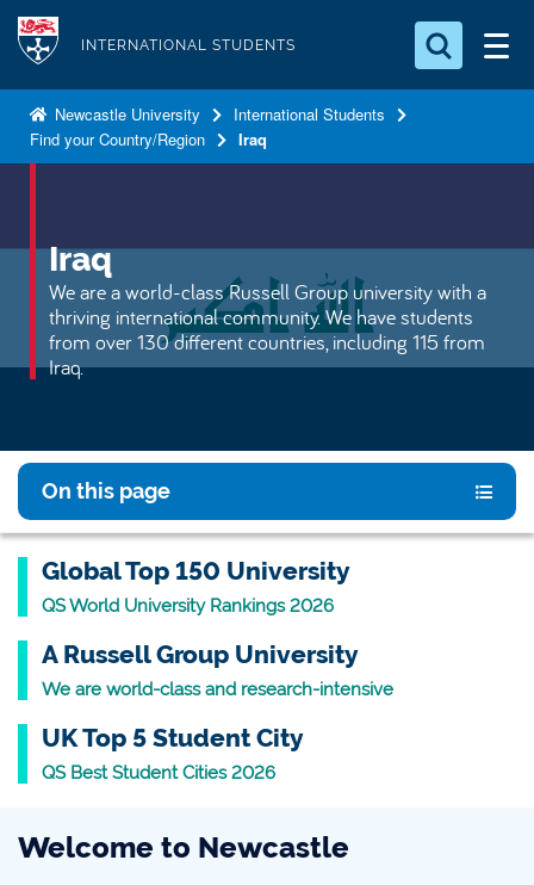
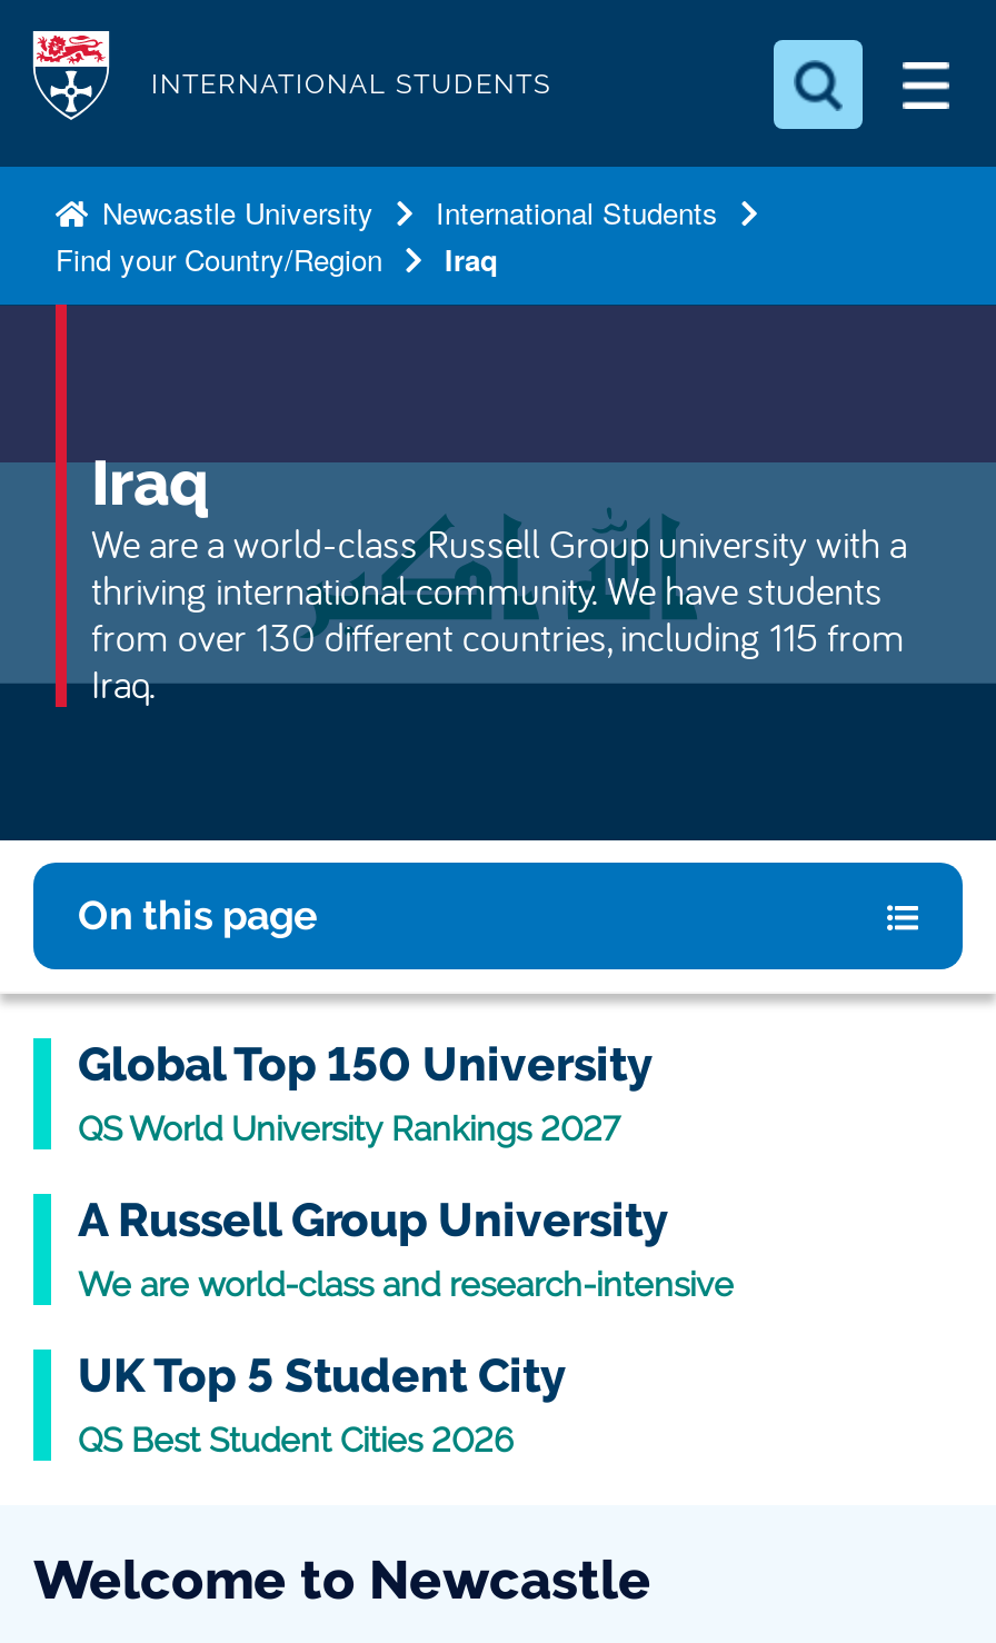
- QS World University Rankings 2026
+ QS World University Rankings 2027
